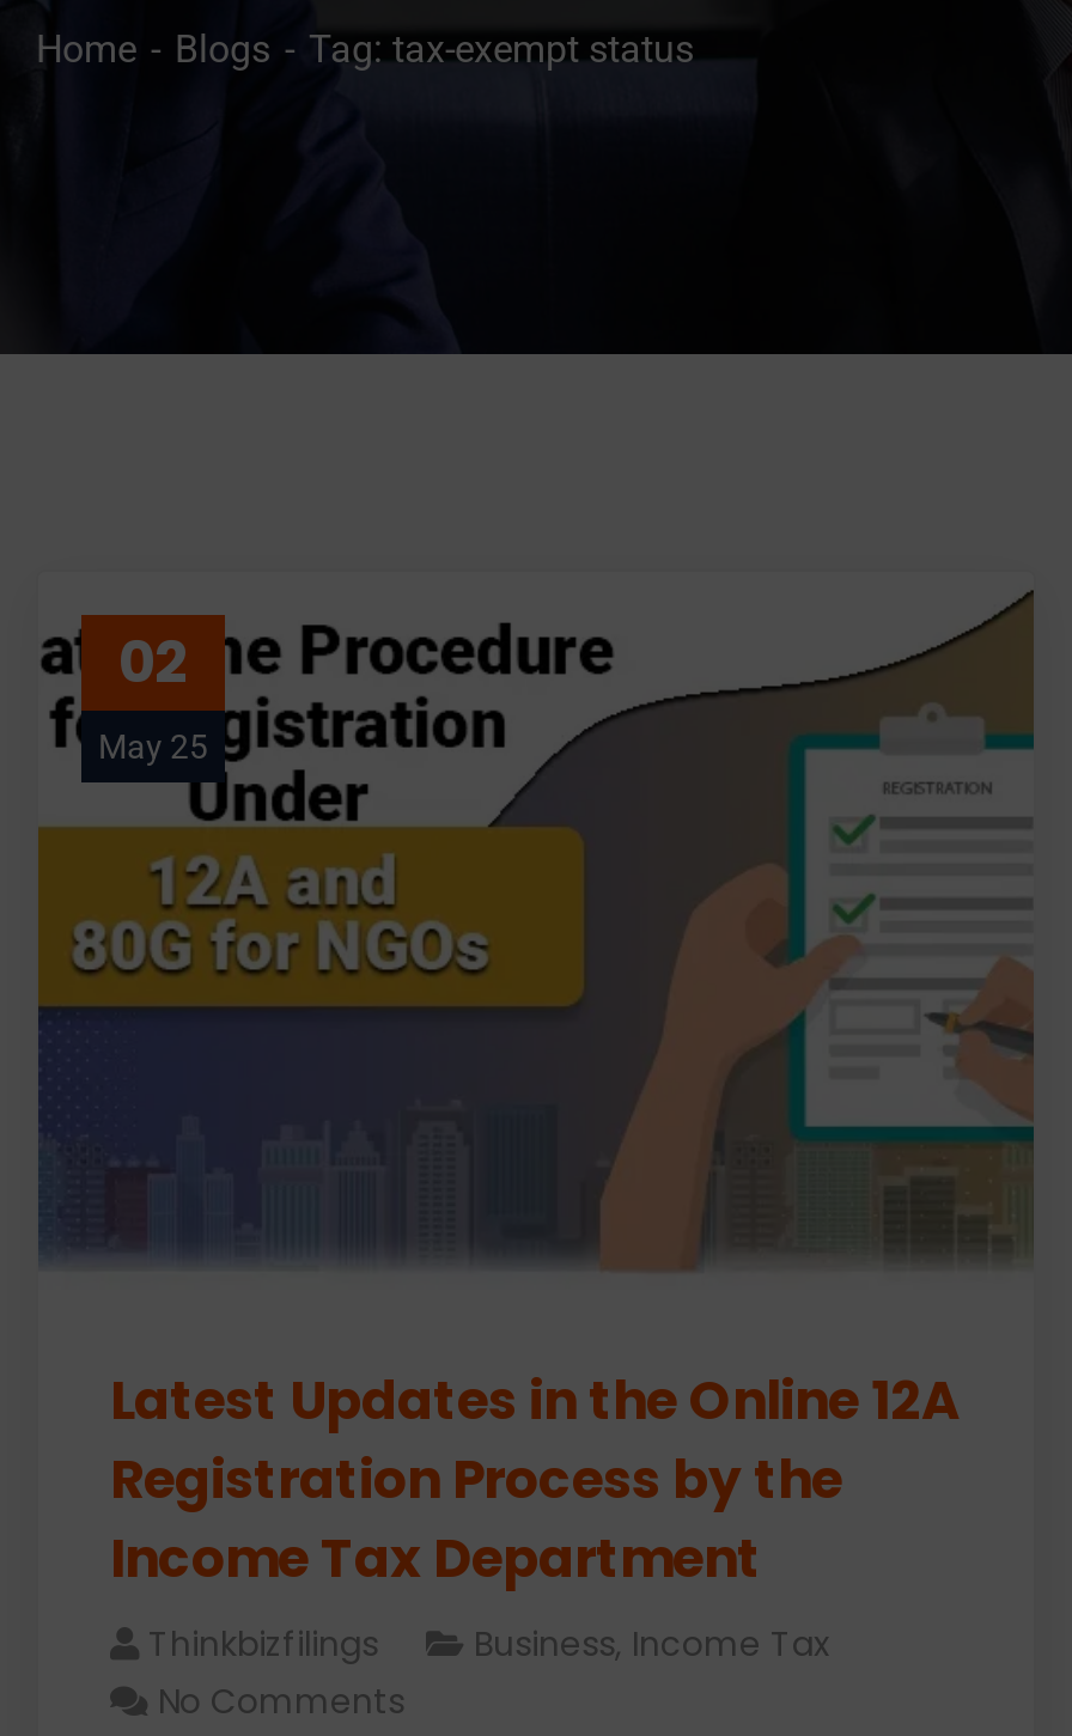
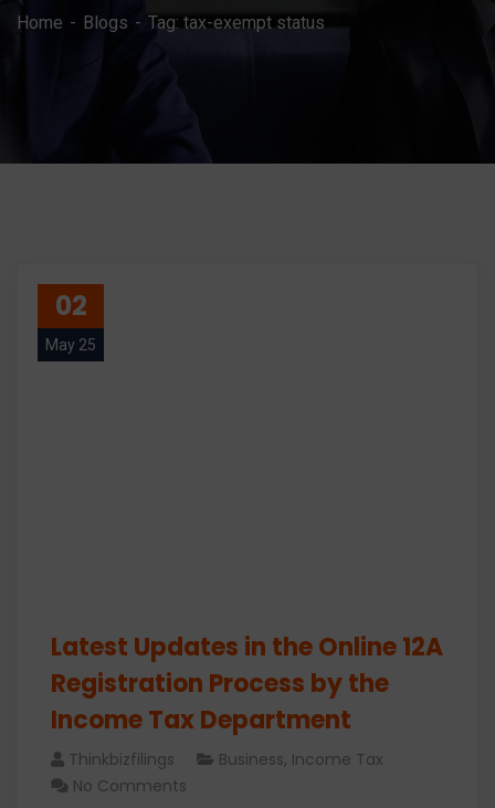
- [image]
